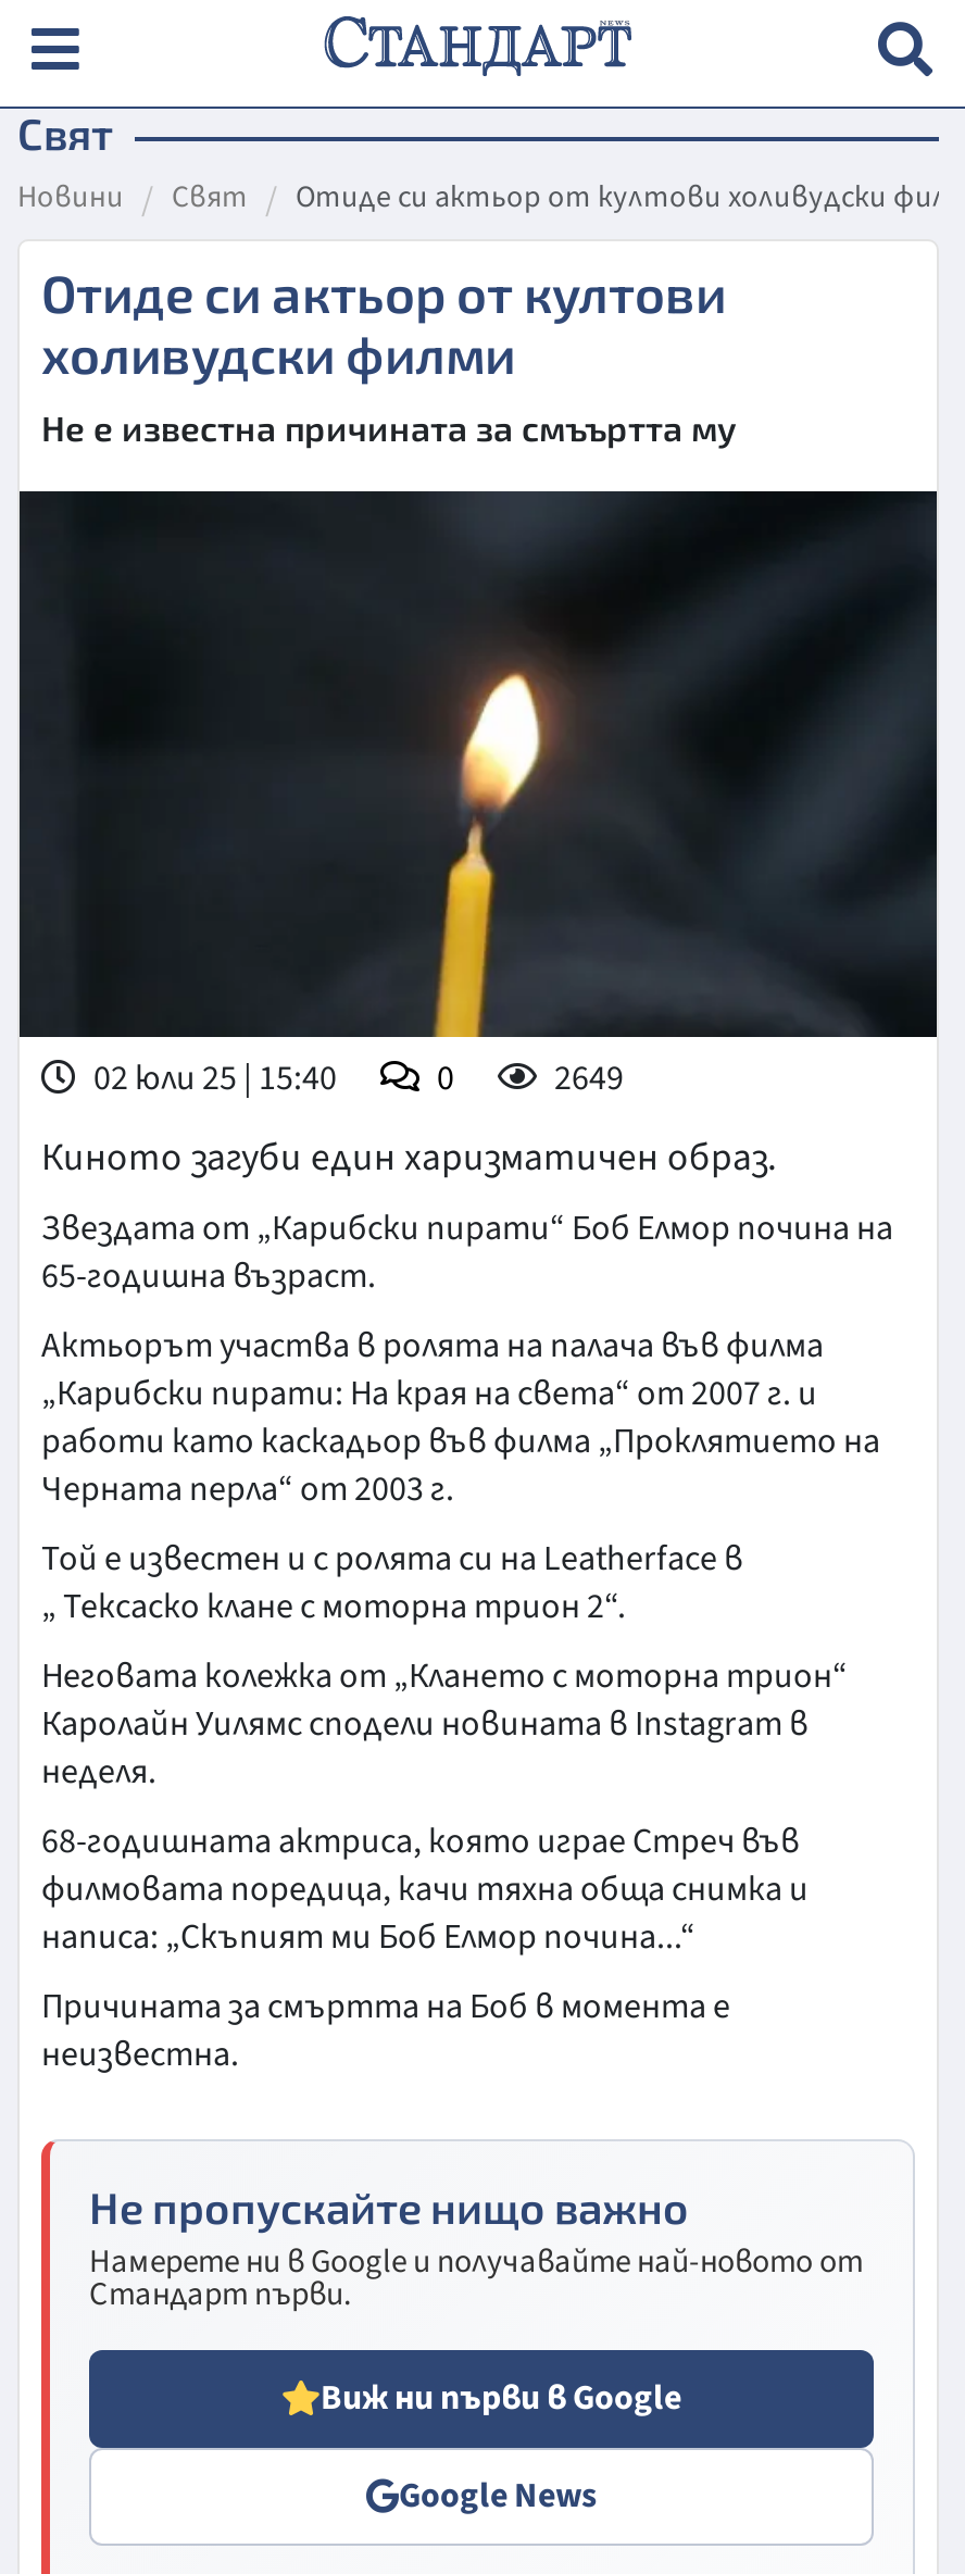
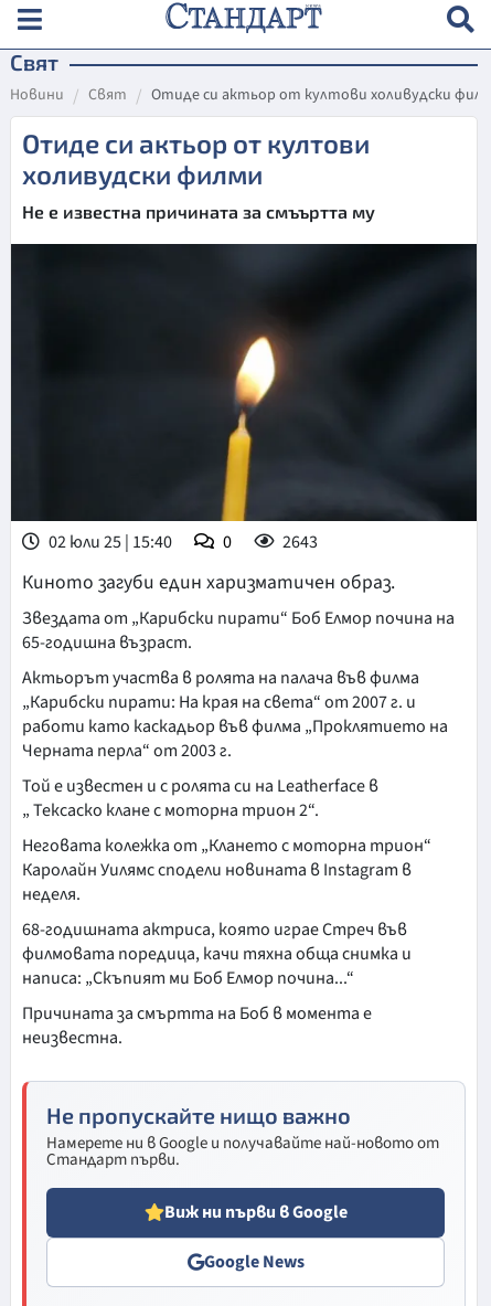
- 2649
+ 2643
